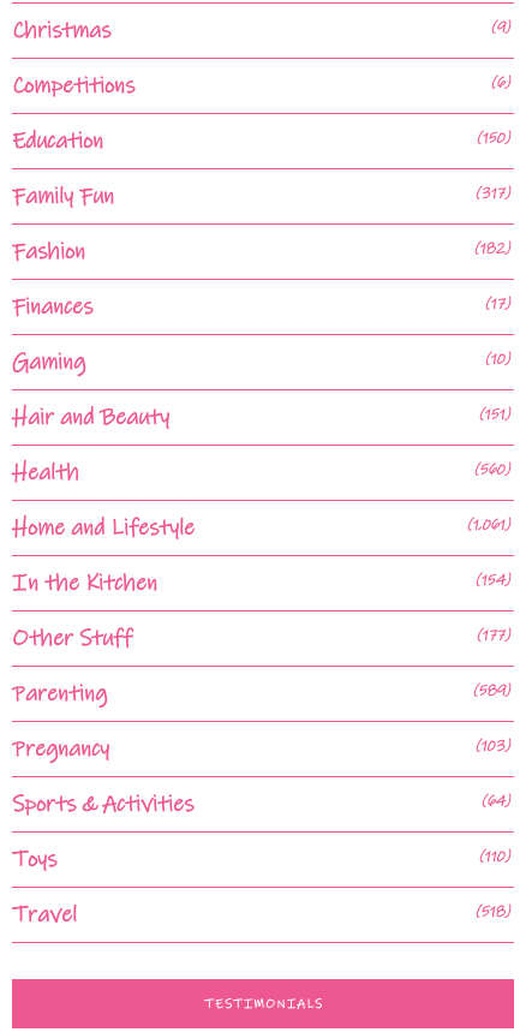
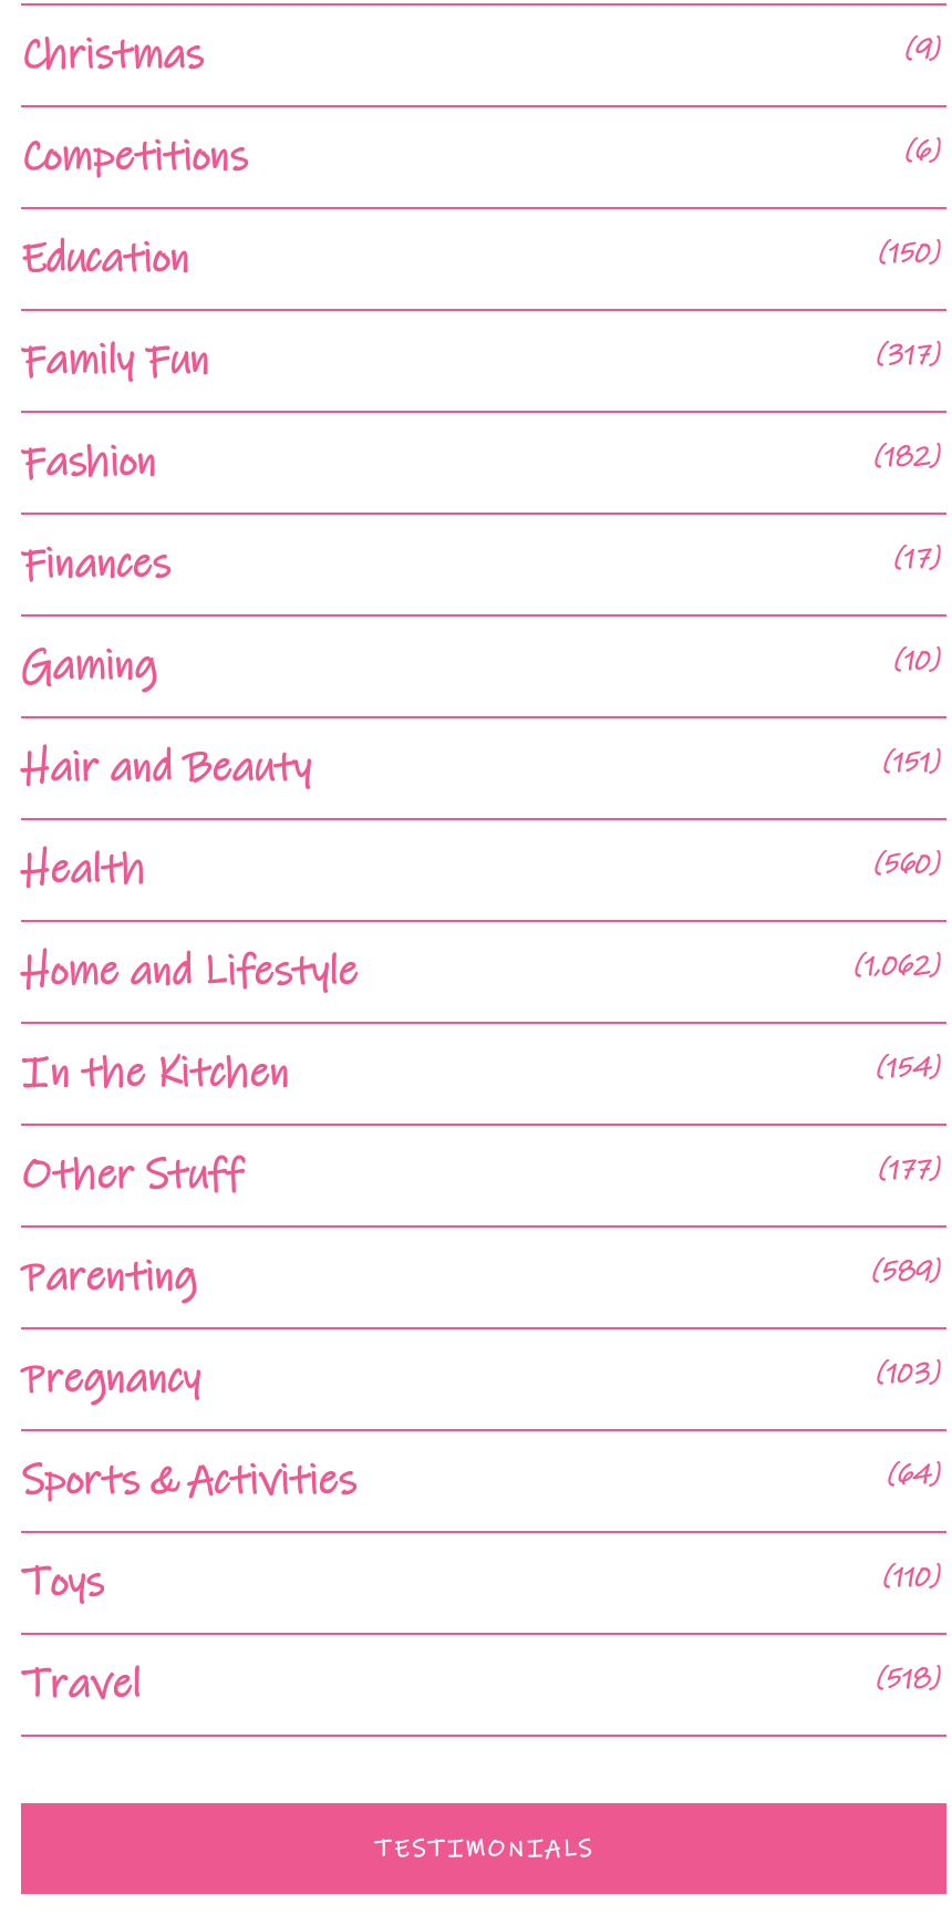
- (1,061)
+ (1,062)
